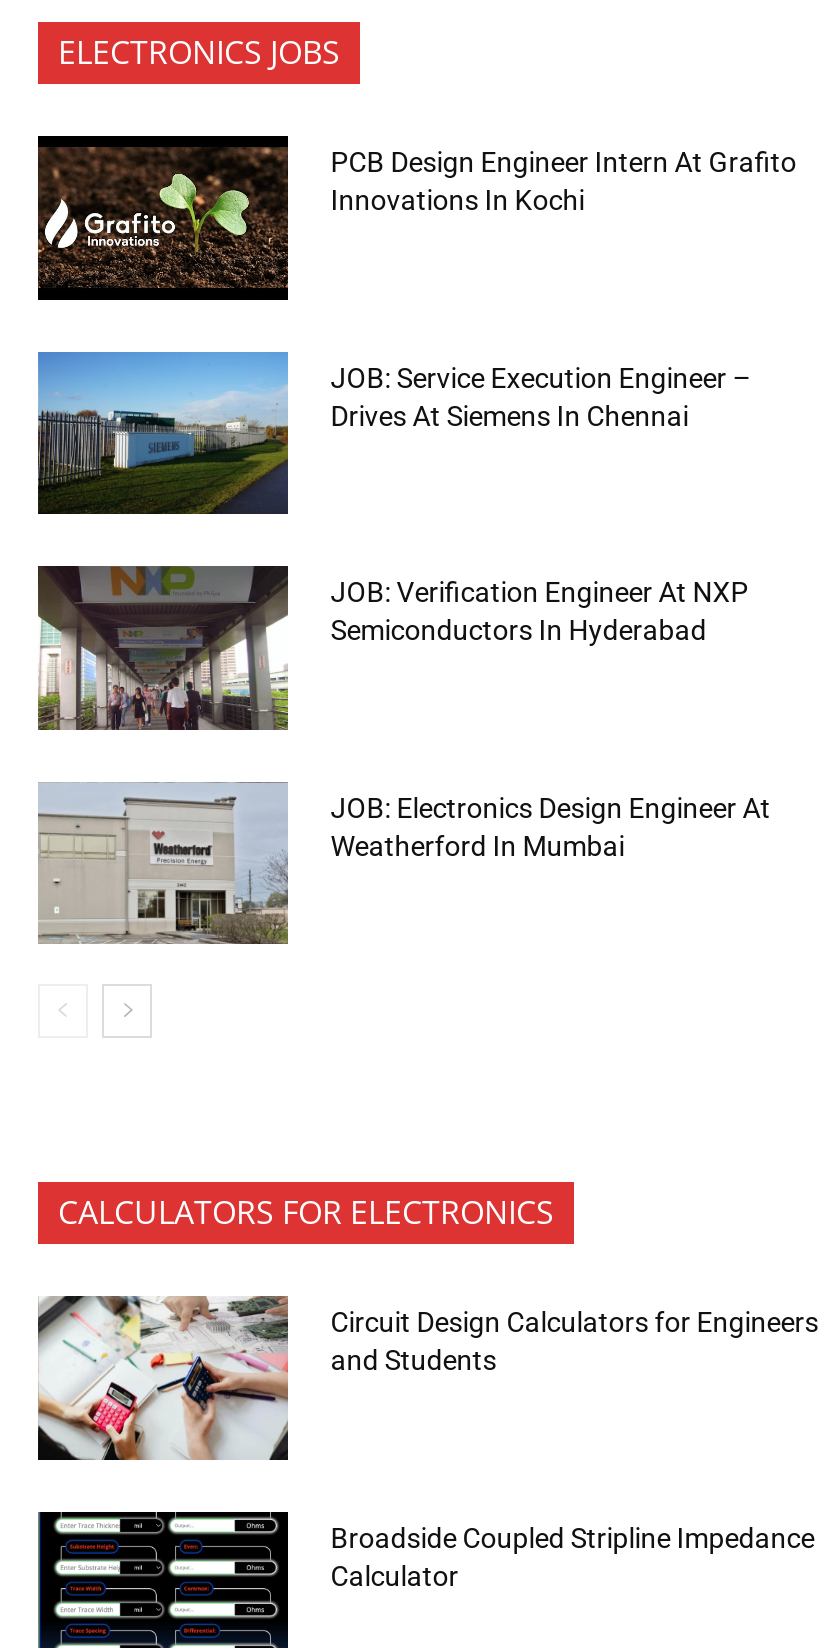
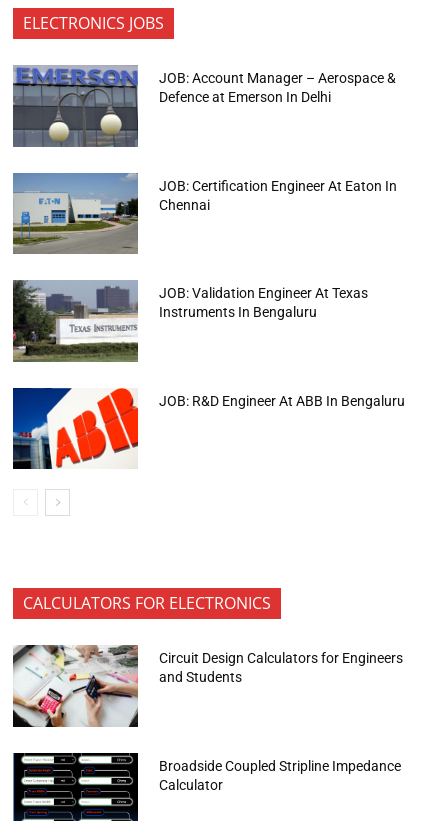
- [image]
- PCB Design Engineer Intern At Grafito
- Innovations In Kochi
+ [image]
+ JOB: Account Manager – Aerospace &
+ Defence at Emerson In Delhi

- [image]
- JOB: Service Execution Engineer –
- Drives At Siemens In Chennai
+ [image]
+ JOB: Certification Engineer At Eaton In
+ Chennai

- [image]
- JOB: Verification Engineer At NXP
- Semiconductors In Hyderabad
+ [image]
+ JOB: Validation Engineer At Texas
+ Instruments In Bengaluru

- [image]
- JOB: Electronics Design Engineer At
- Weatherford In Mumbai
+ [image]
+ JOB: R&D Engineer At ABB In Bengaluru
